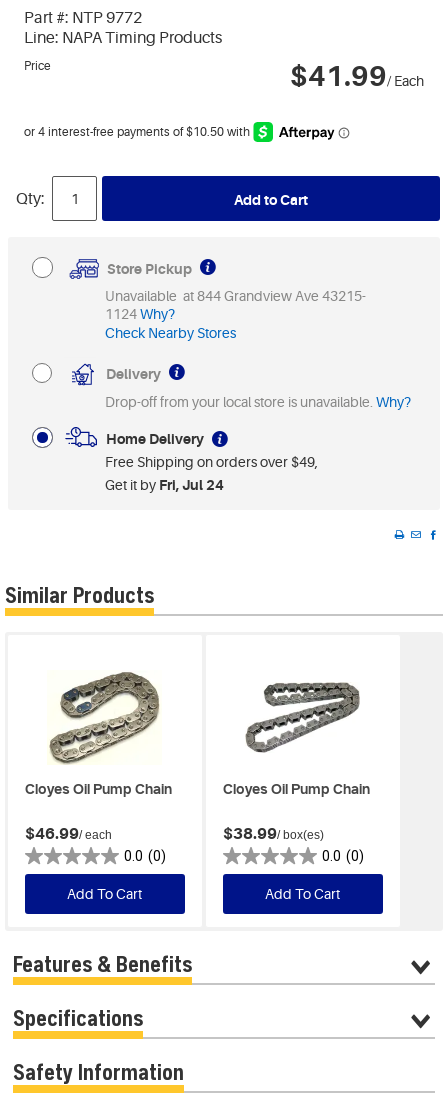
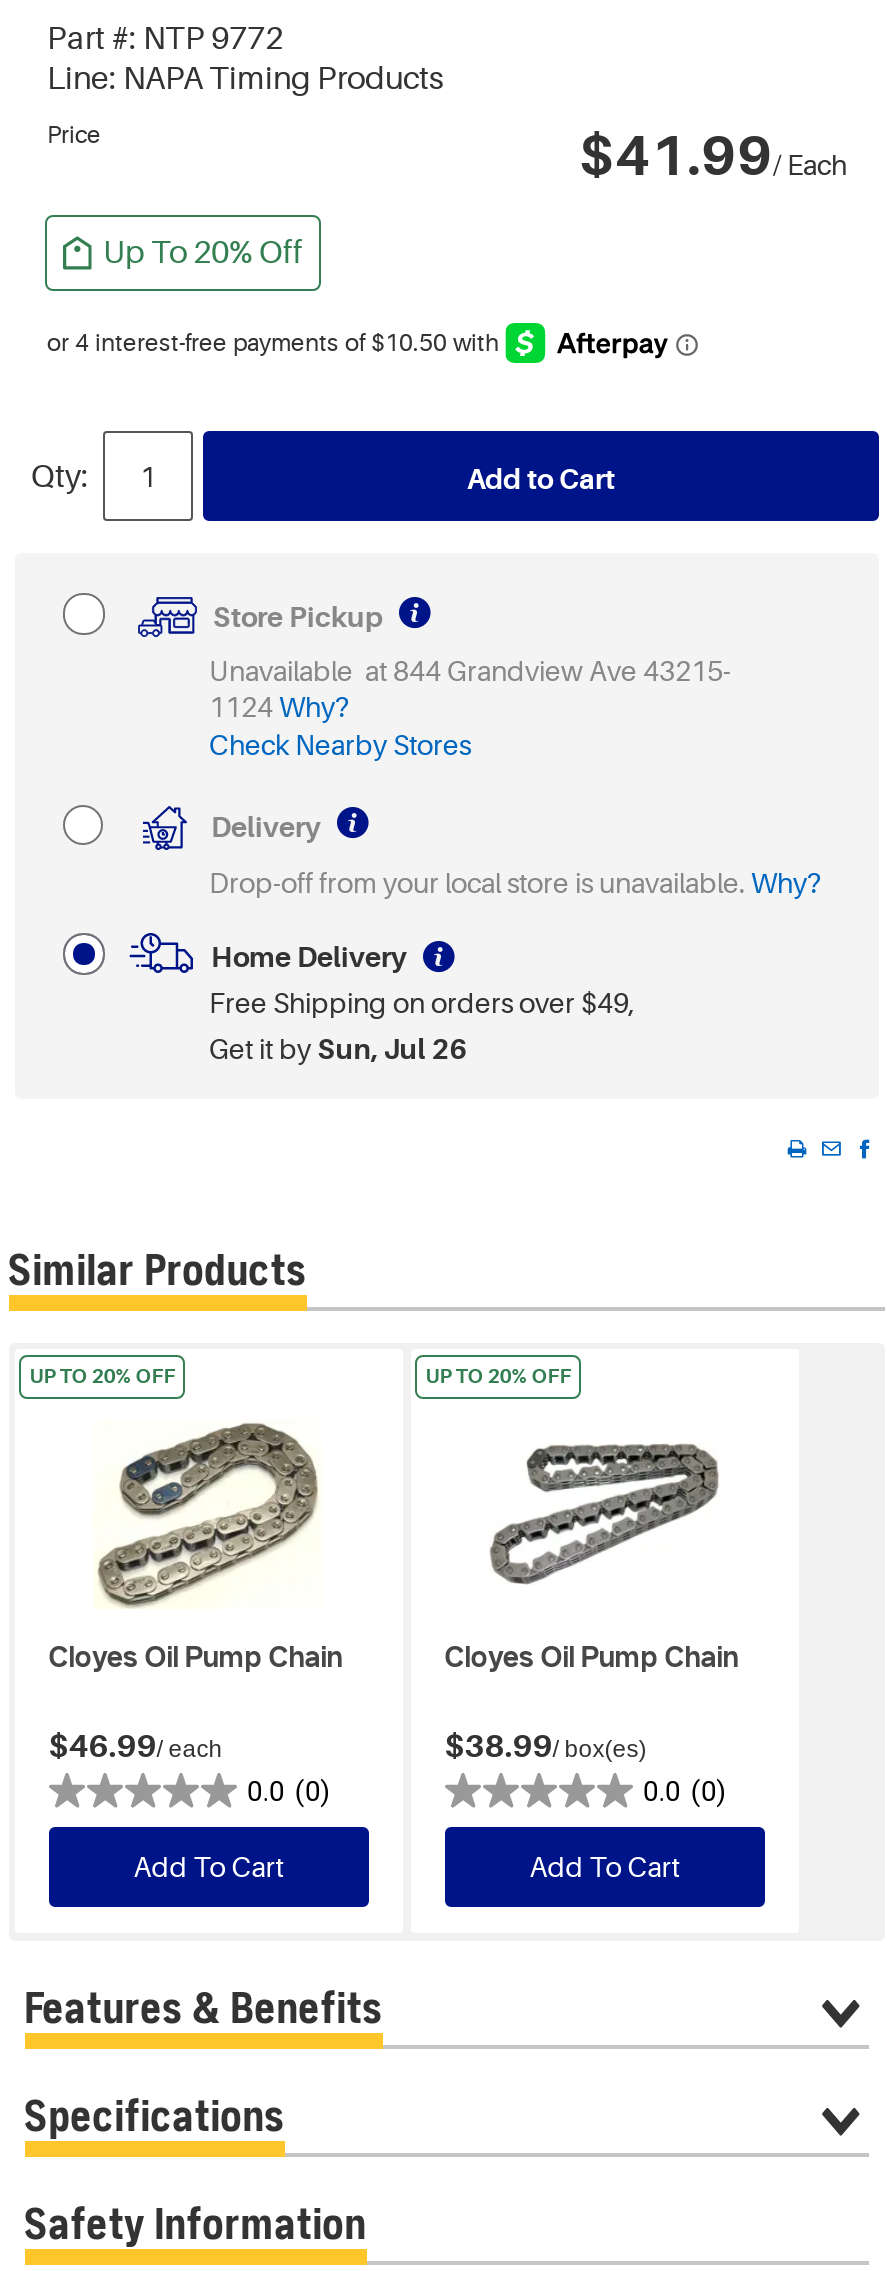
+ Up To 20% Off

- Get it by Fri, Jul 24
+ Get it by Sun, Jul 26

+ UP TO 20% OFF

+ UP TO 20% OFF
